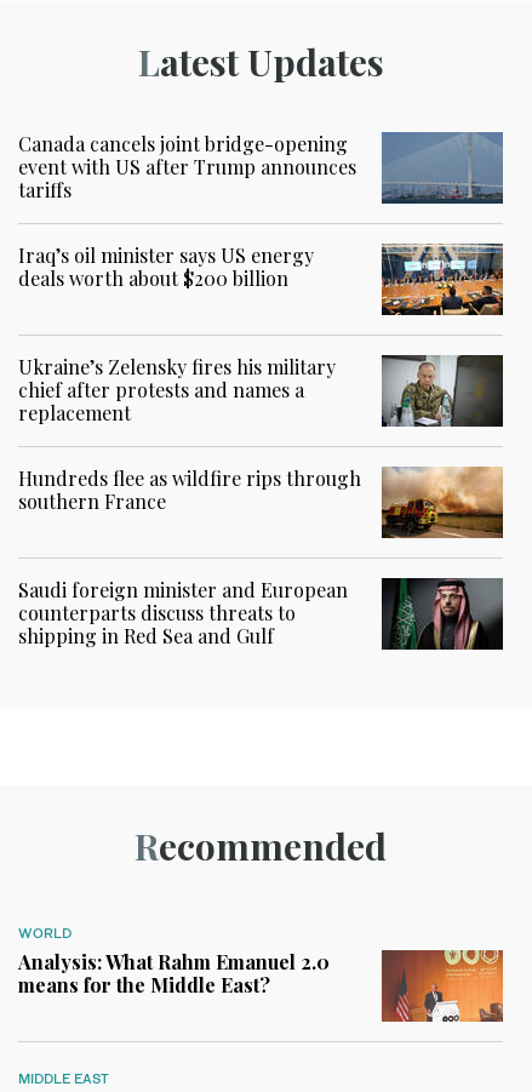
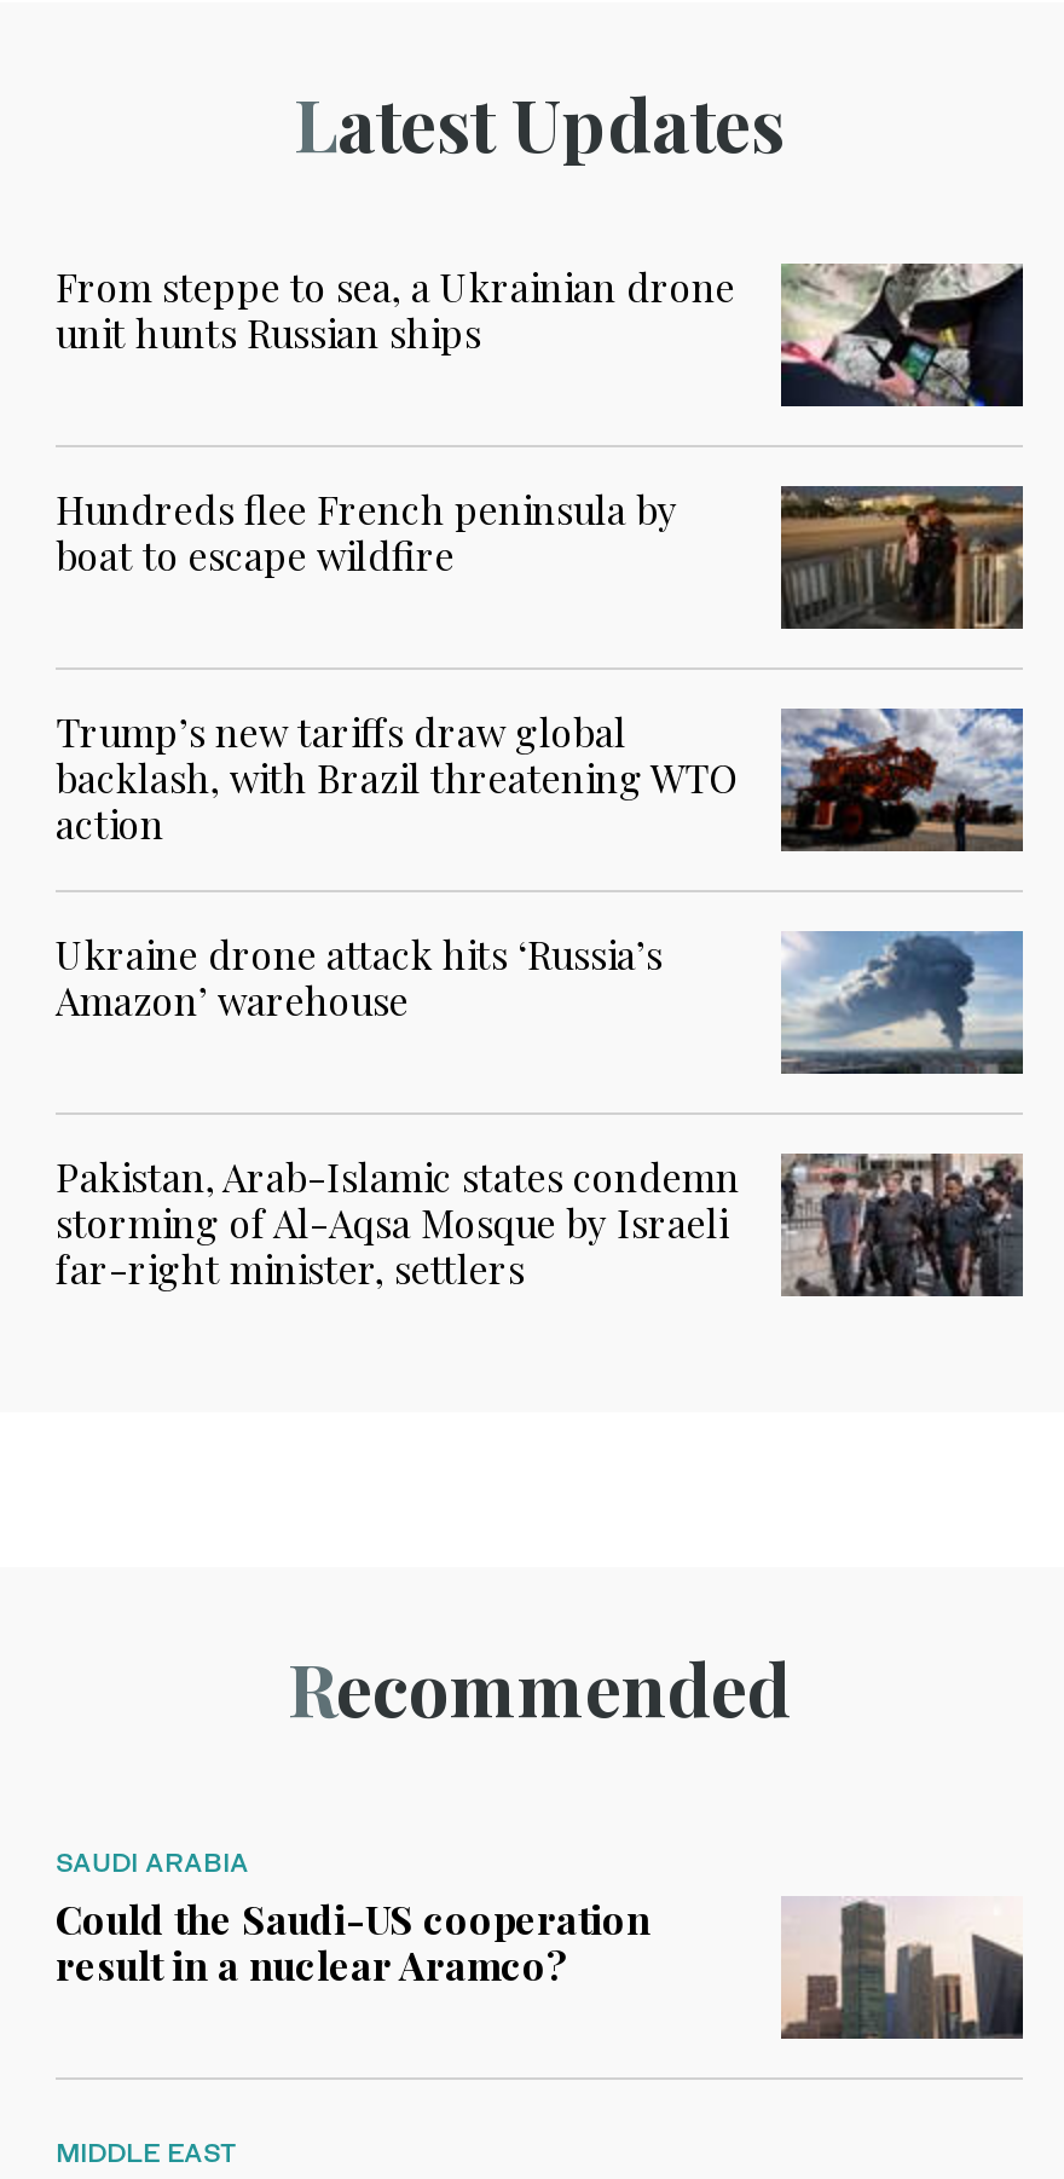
- [image]
- Canada cancels joint bridge-opening
- event with US after Trump announces
- tariffs
+ [image]
+ From steppe to sea, a Ukrainian drone
+ unit hunts Russian ships

- Iraq’s oil minister says US energy
- deals worth about $200 billion
+ Hundreds flee French peninsula by
+ boat to escape wildfire

- [image]
+ [image]

- [image]
- Ukraine’s Zelensky fires his military
- chief after protests and names a
- replacement
+ [image]
+ Trump’s new tariffs draw global
+ backlash, with Brazil threatening WTO
+ action

- Hundreds flee as wildfire rips through
- southern France
+ Ukraine drone attack hits ‘Russia’s
+ Amazon’ warehouse

- [image]
+ [image]

- [image]
- Saudi foreign minister and European
- counterparts discuss threats to
- shipping in Red Sea and Gulf
+ [image]
+ Pakistan, Arab-Islamic states condemn
+ storming of Al-Aqsa Mosque by Israeli
+ far-right minister, settlers

- WORLD
- Analysis: What Rahm Emanuel 2.0
- means for the Middle East?
+ SAUDI ARABIA
+ Could the Saudi-US cooperation
+ result in a nuclear Aramco?

- [image]
+ [image]
